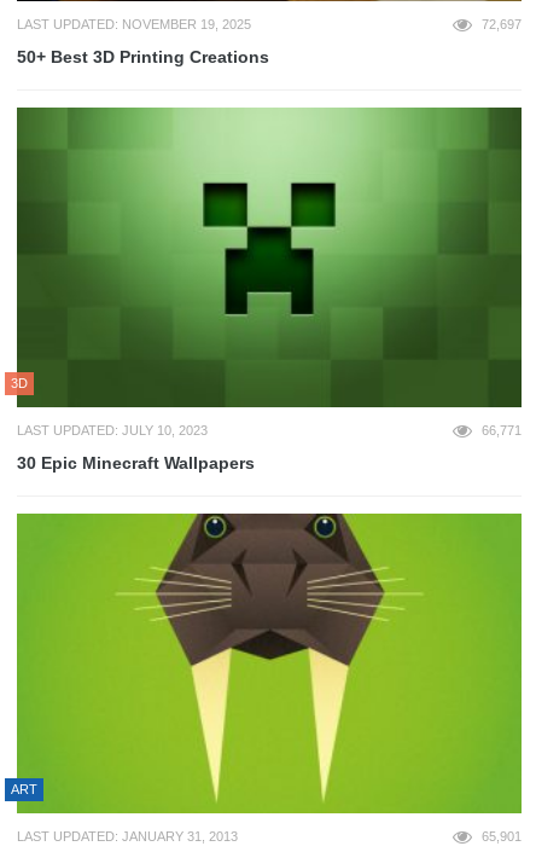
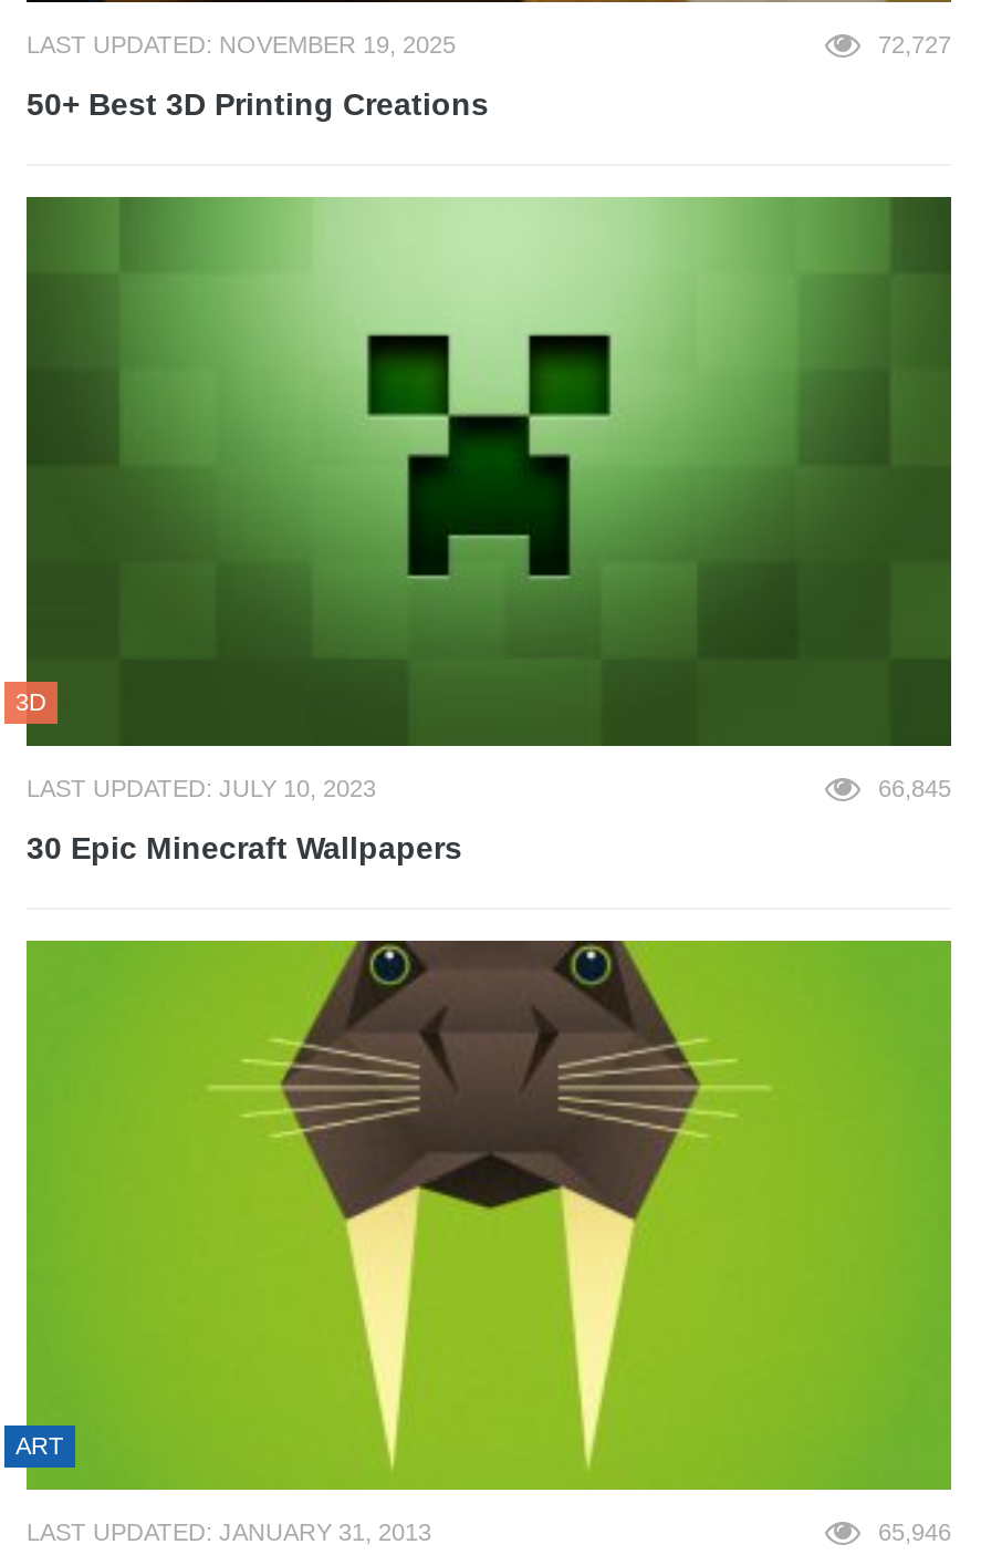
- 72,697
+ 72,727

- 66,771
+ 66,845

- 65,901
+ 65,946
